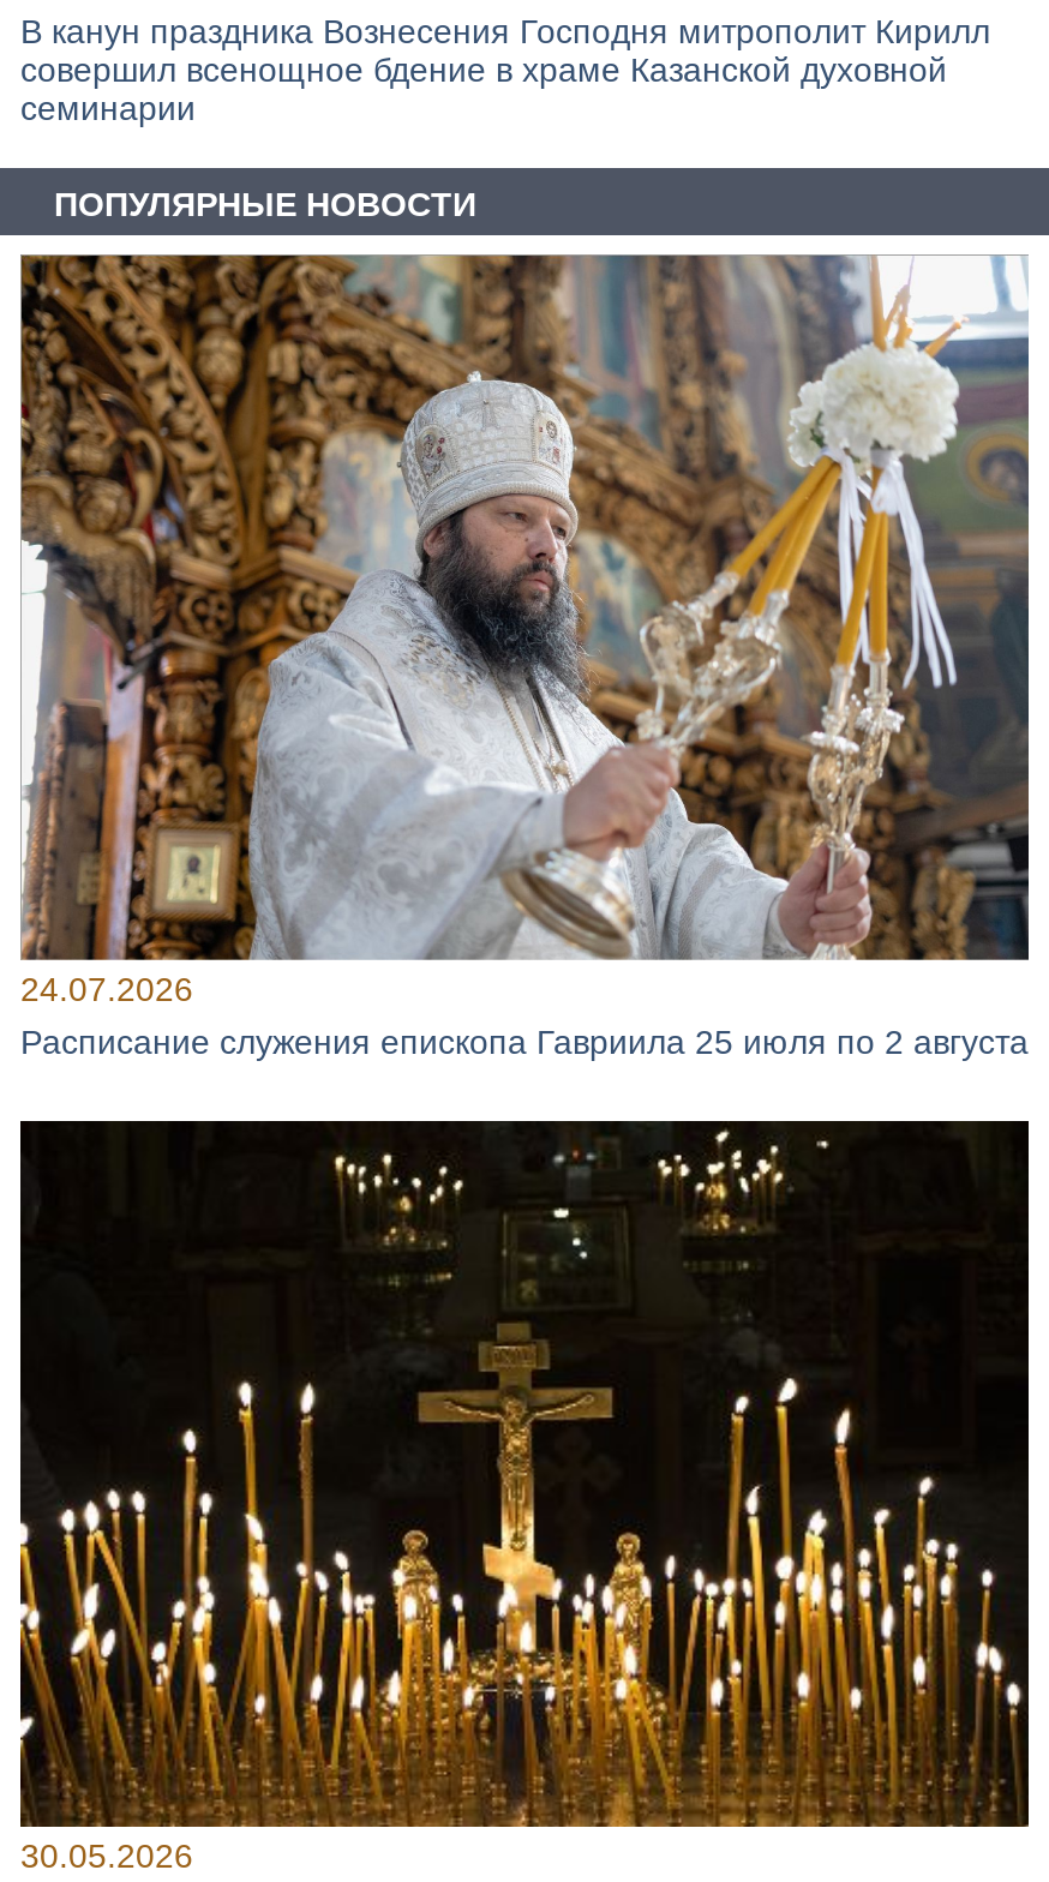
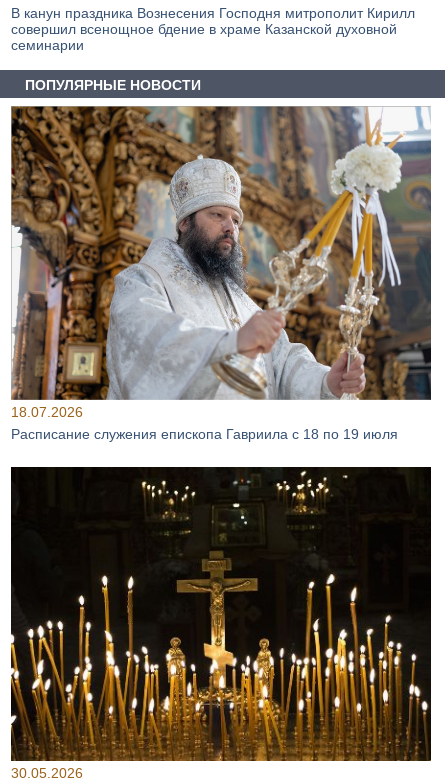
- 24.07.2026
+ 18.07.2026

- Расписание служения епископа Гавриила 25 июля по 2 августа
+ Расписание служения епископа Гавриила с 18 по 19 июля
